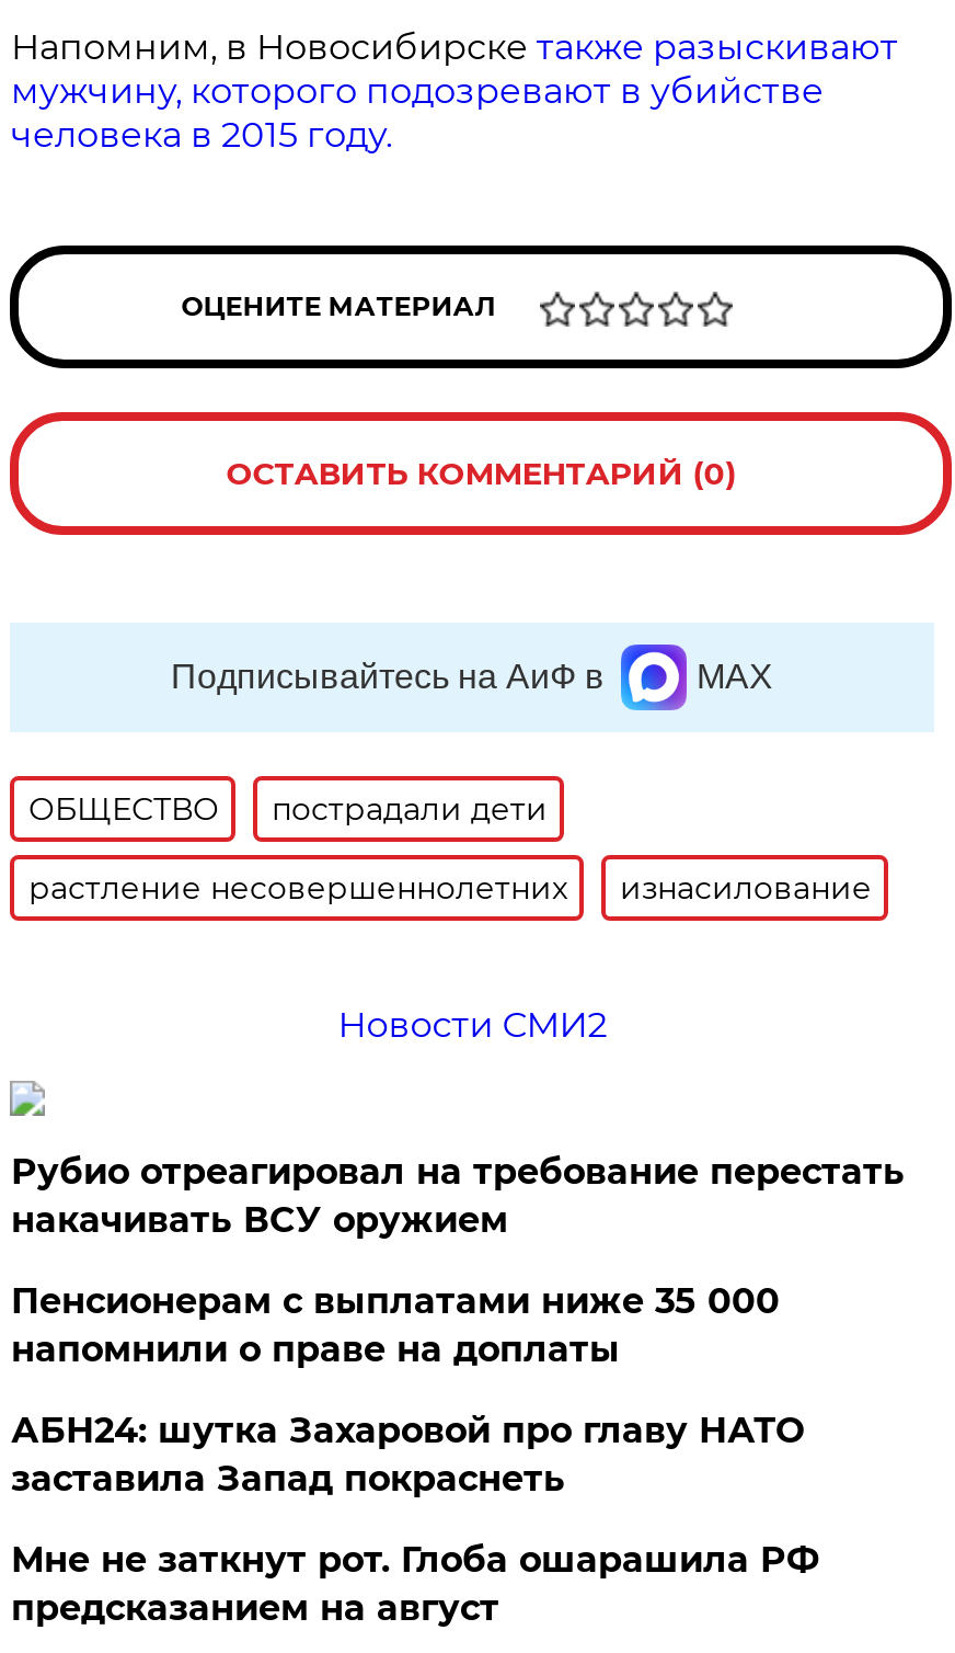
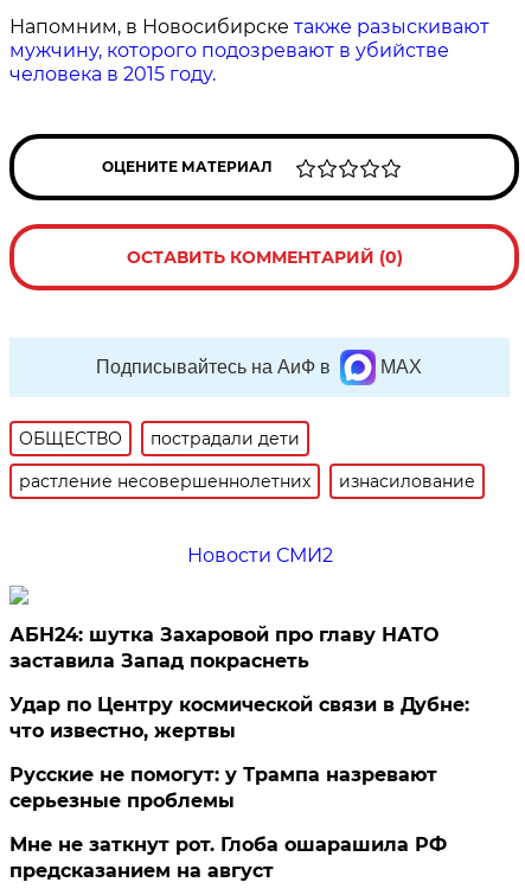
- Рубио отреагировал на требование перестать
- накачивать ВСУ оружием
- Пенсионерам с выплатами ниже 35 000
- напомнили о праве на доплаты

moved up: АБН24: шутка Захаровой про главу НАТО | заставила Запад покраснеть

+ Удар по Центру космической связи в Дубне:
+ что известно, жертвы
+ Русские не помогут: у Трампа назревают
+ серьезные проблемы
